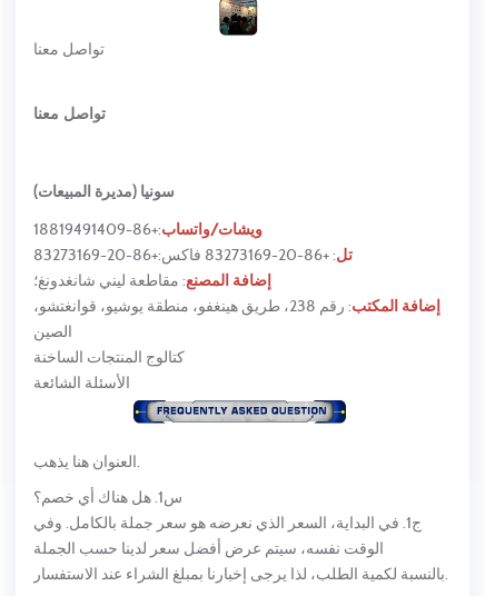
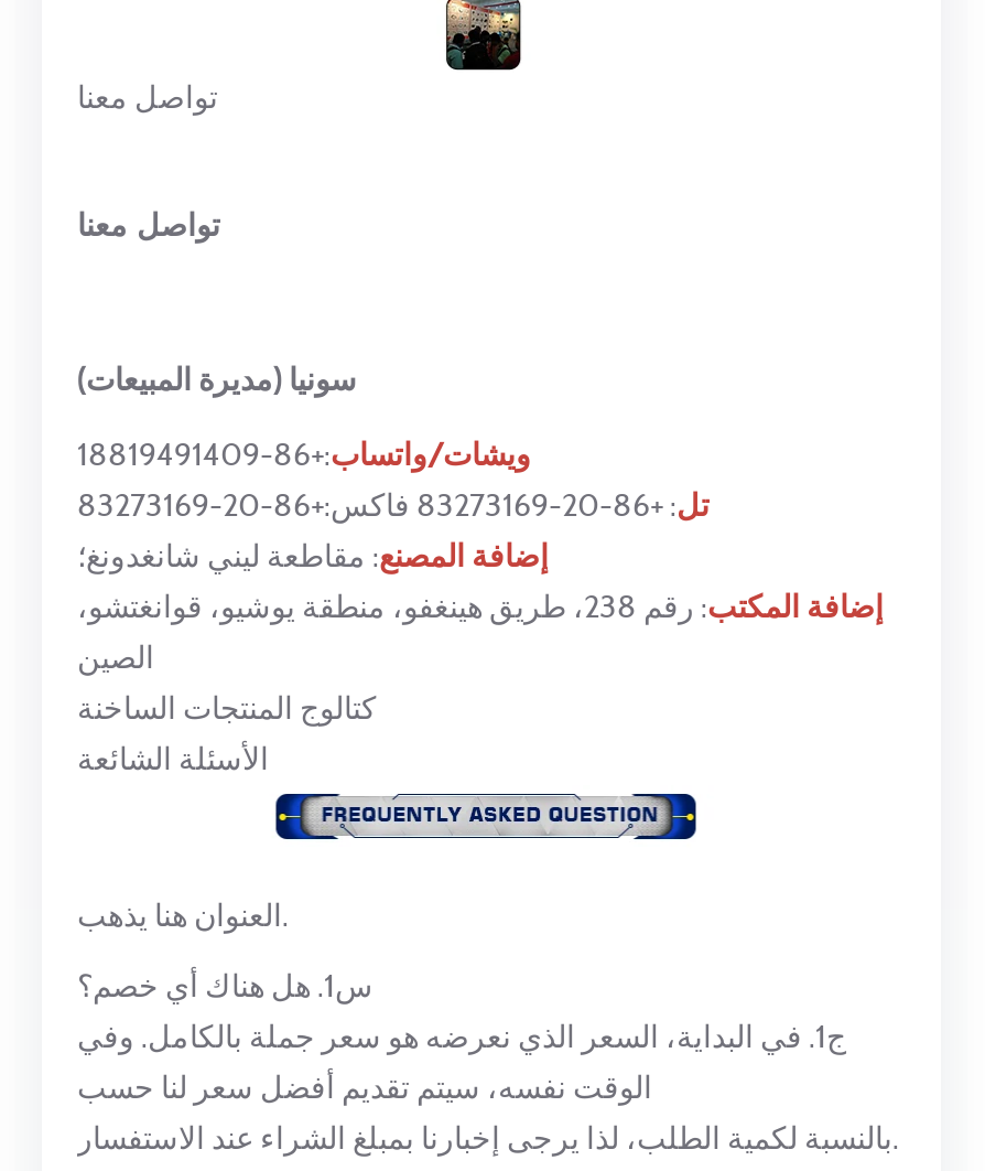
- الوقت نفسه، سيتم عرض أفضل سعر لدينا حسب الجملة
+ الوقت نفسه، سيتم تقديم أفضل سعر لنا حسب
